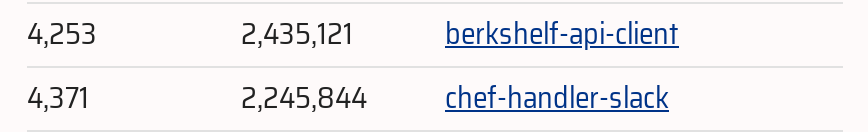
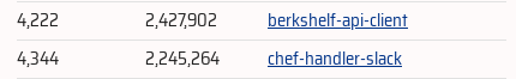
- 4,253
+ 4,222

- 2,435,121 berkshelf-api-client
+ 2,427,902 berkshelf-api-client

- 4,371
+ 4,344

- 2,245,844 chef-handler-slack
+ 2,245,264 chef-handler-slack
